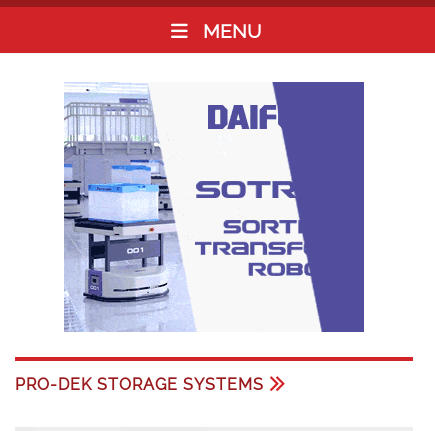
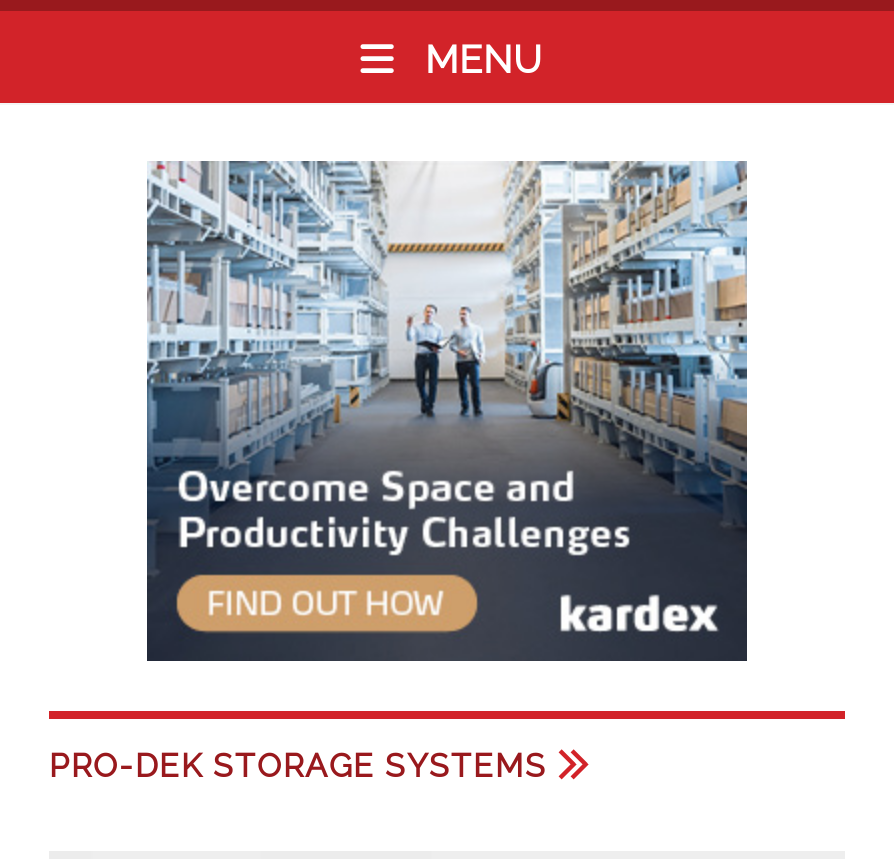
- [image]
+ [image]
